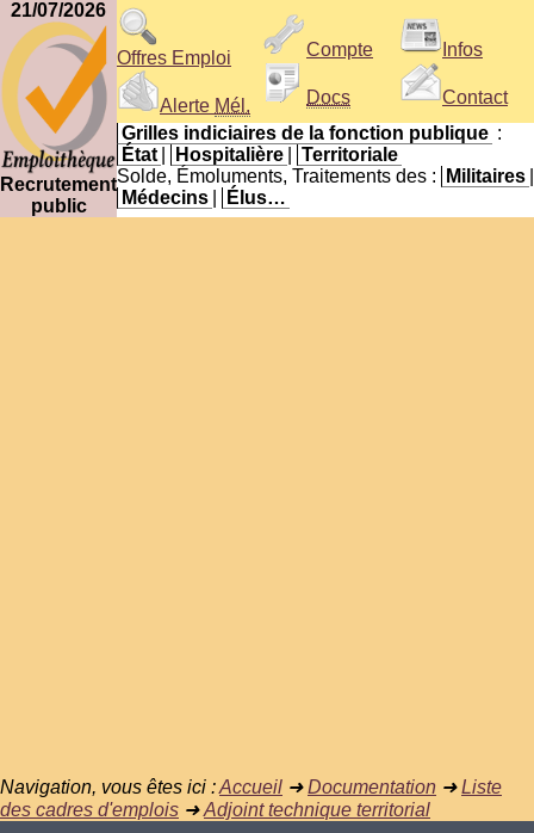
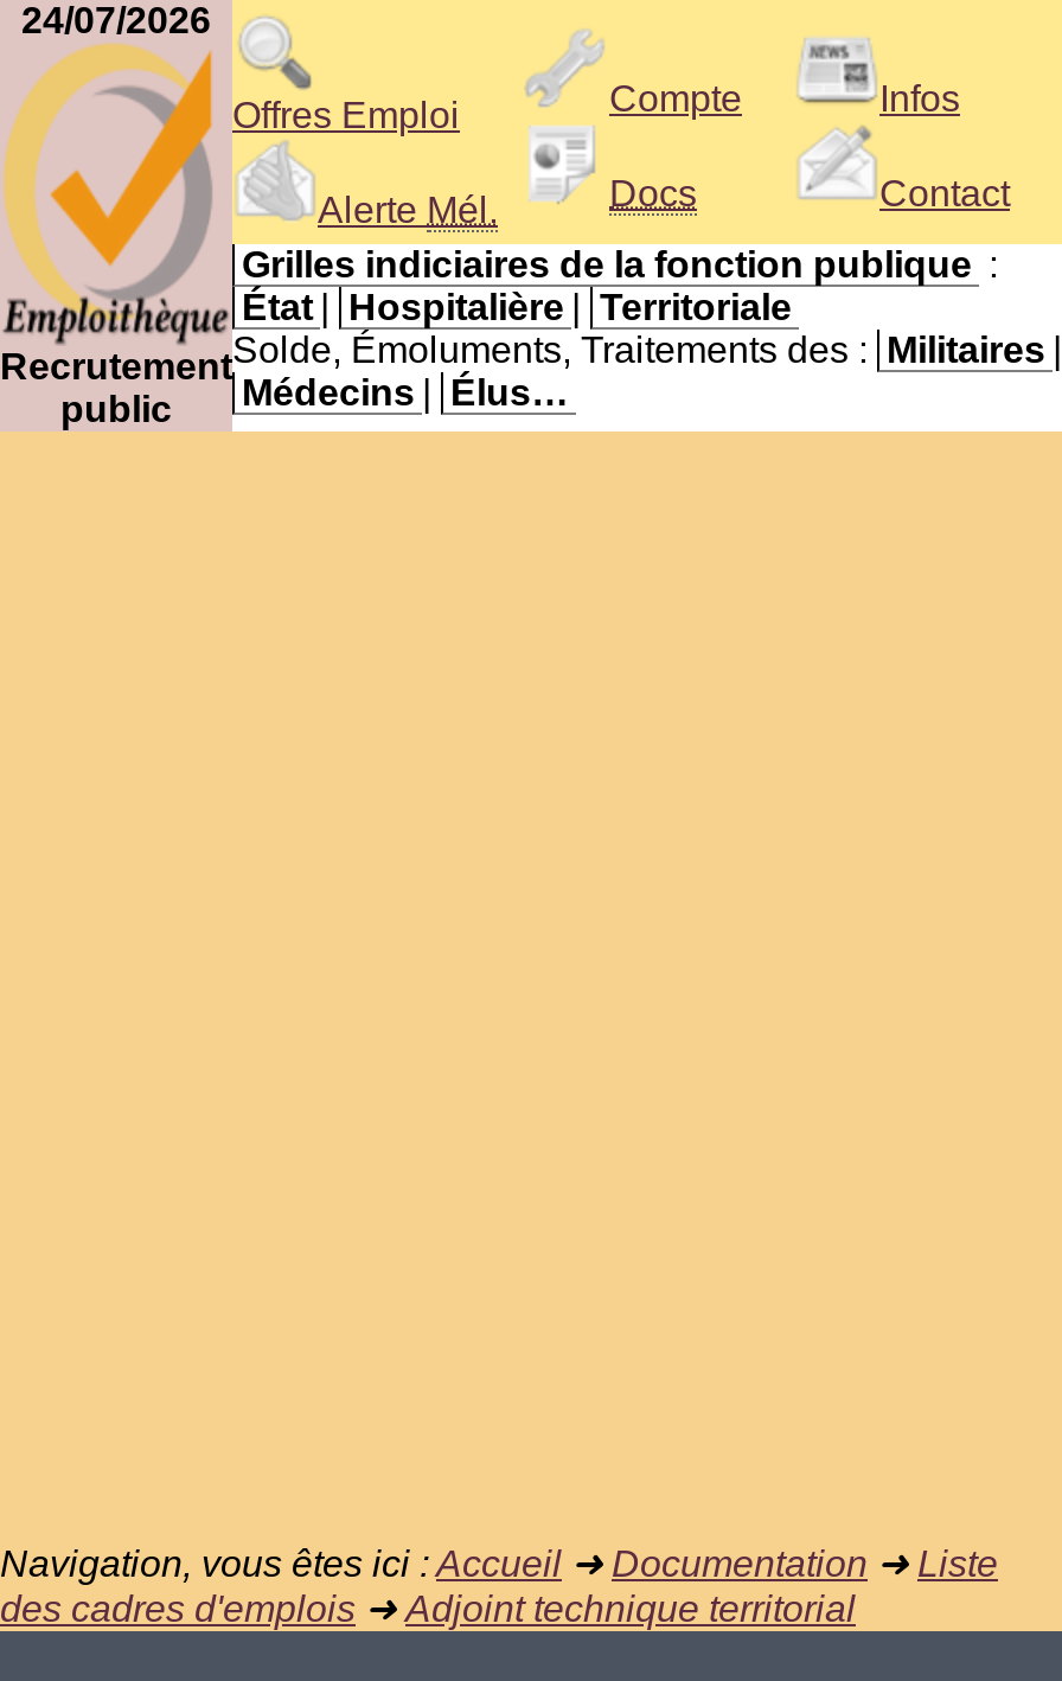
- 21/07/2026
+ 24/07/2026
